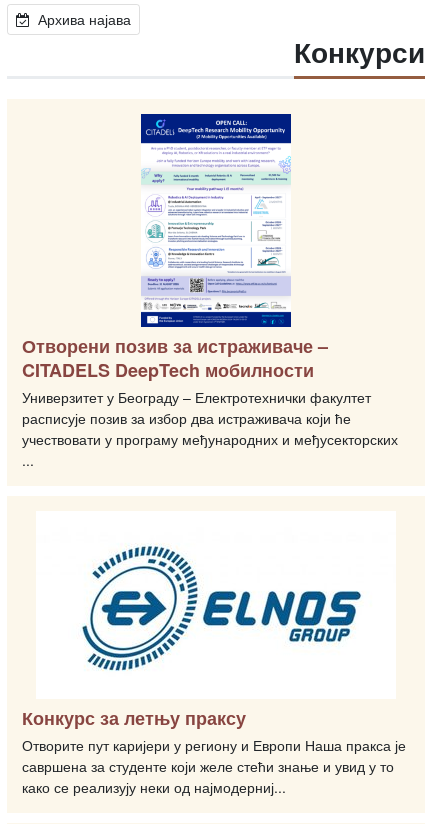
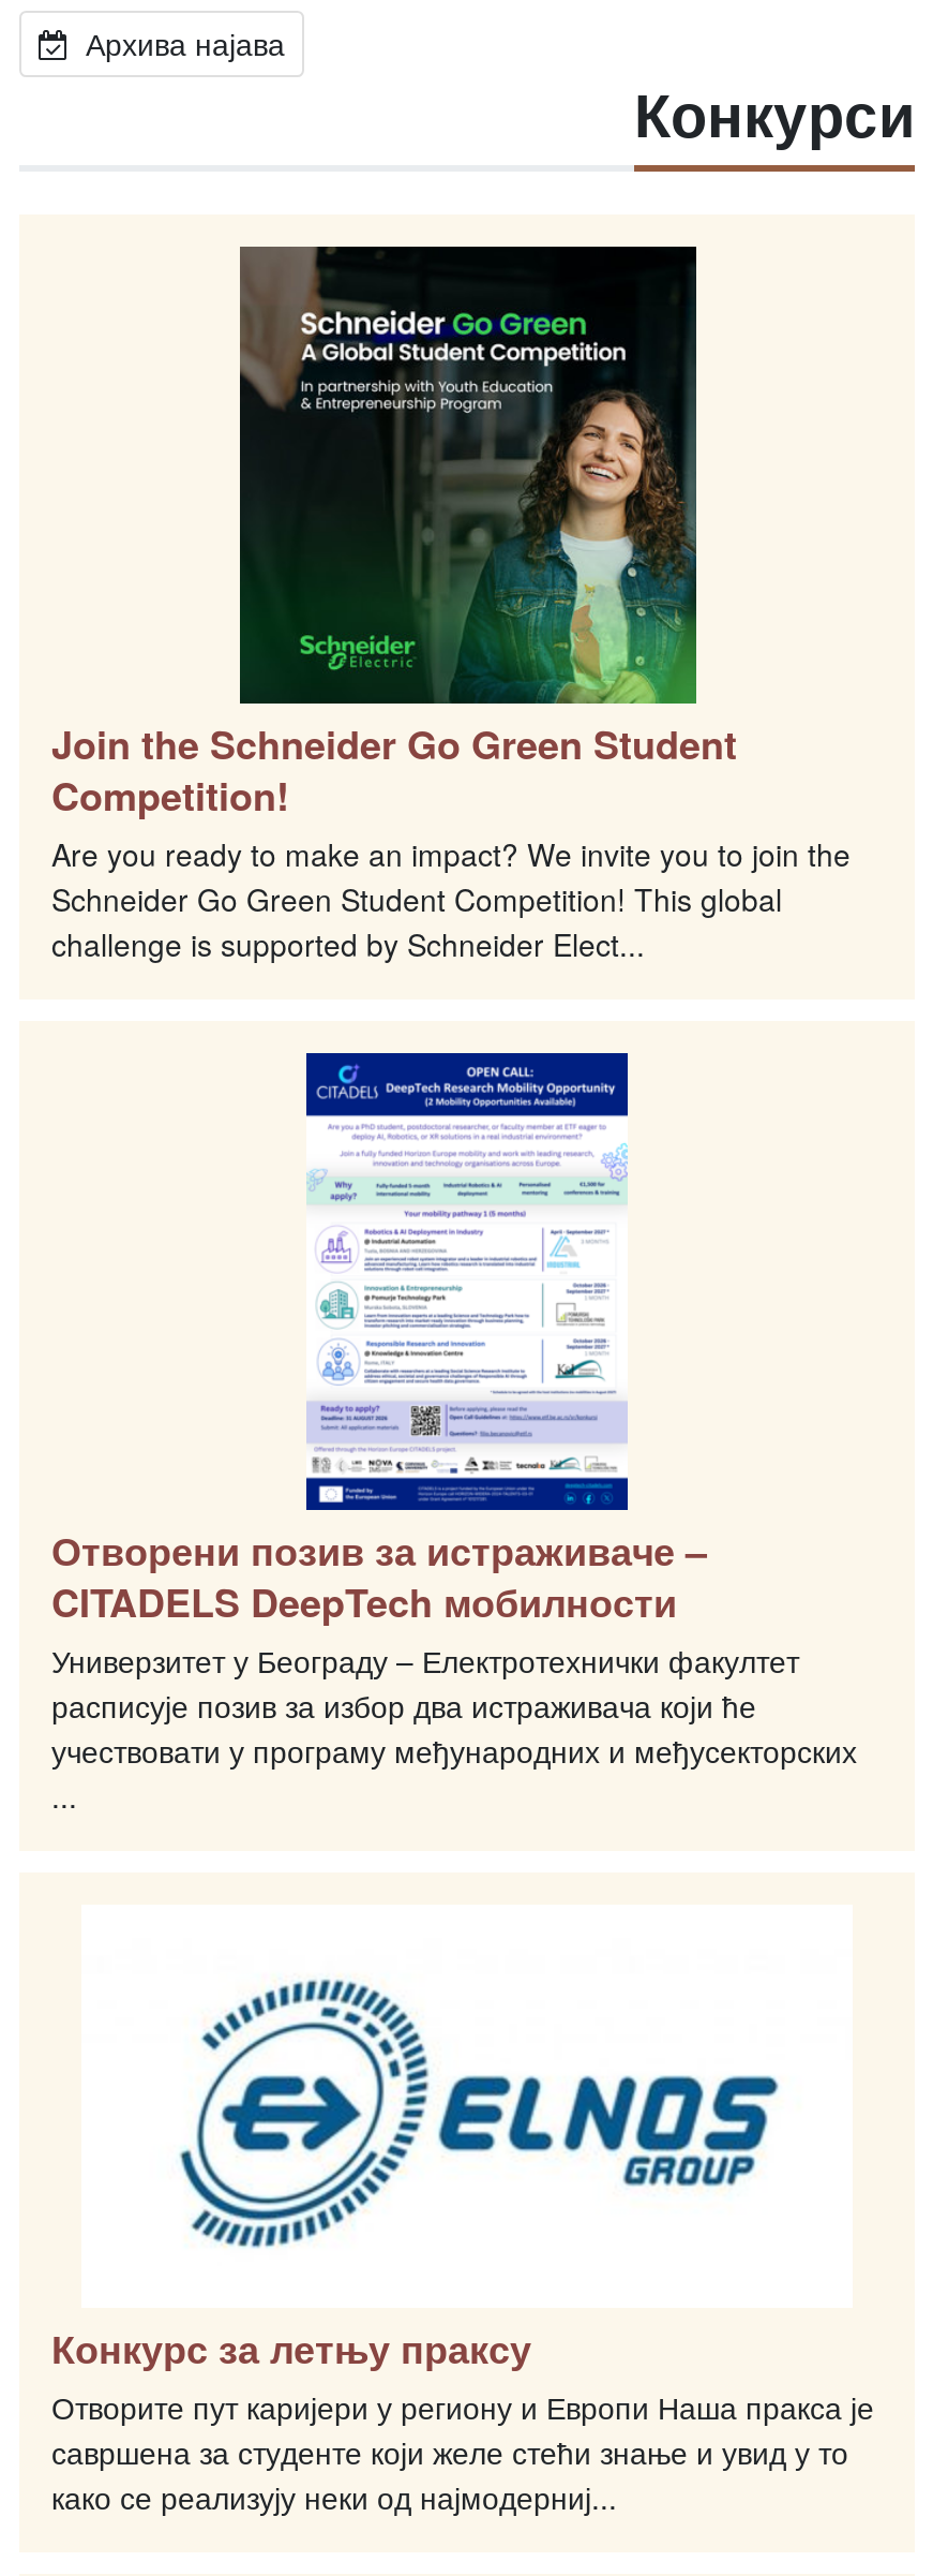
+ [image]
+ Join the Schneider Go Green Student
+ Competition!
+ Are you ready to make an impact? We invite you to join the
+ Schneider Go Green Student Competition! This global
+ challenge is supported by Schneider Elect...
